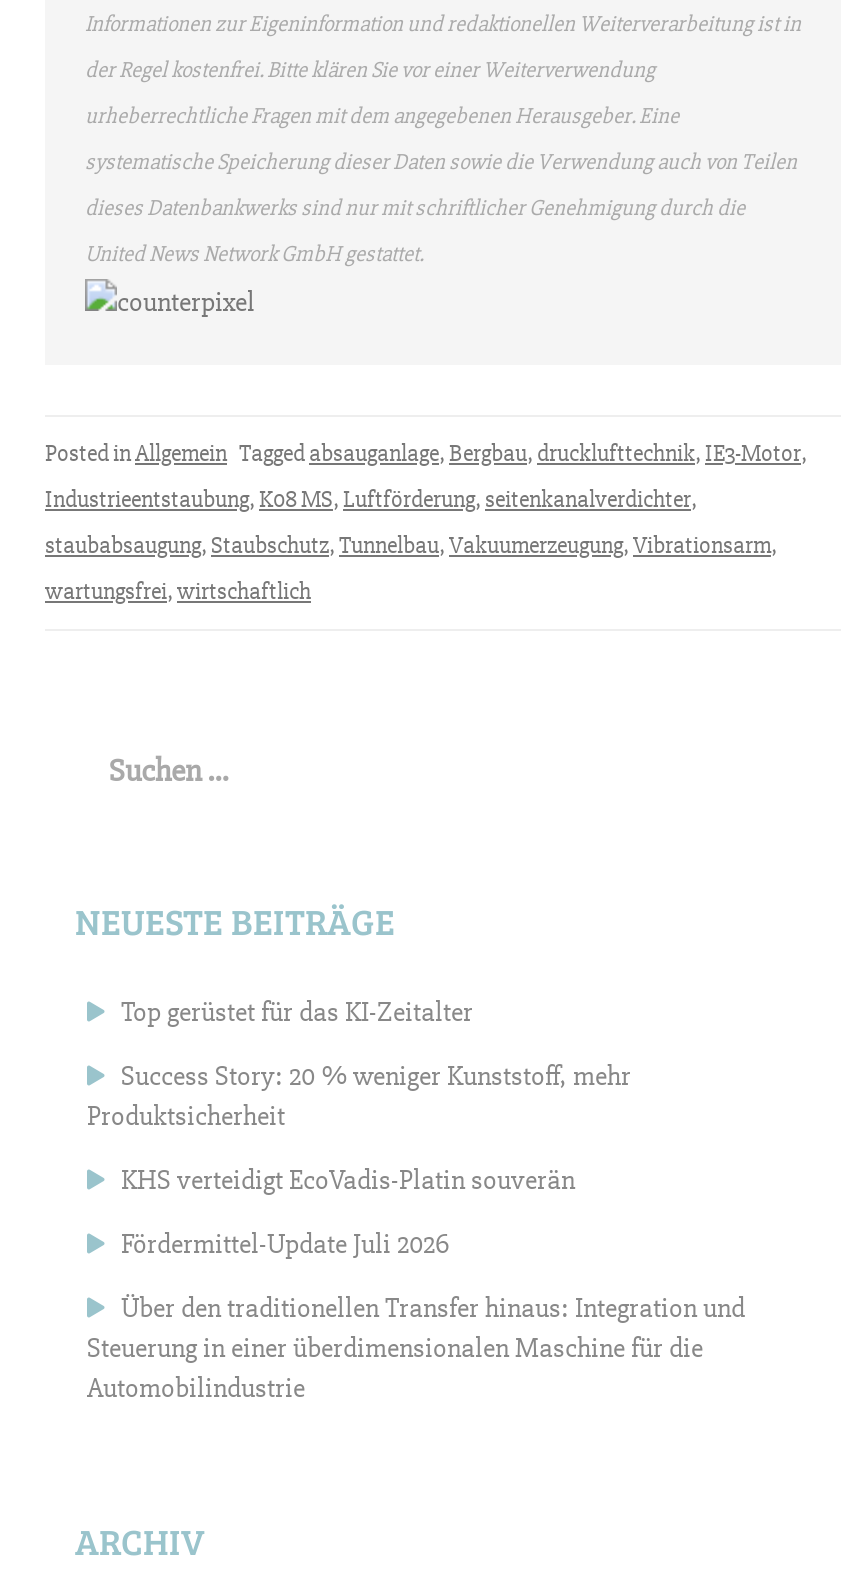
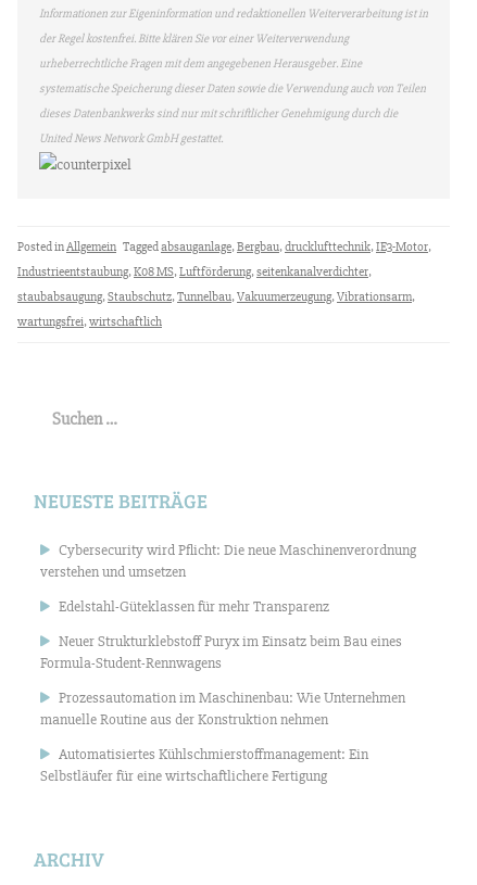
- Top gerüstet für das KI-Zeitalter
+ Cybersecurity wird Pflicht: Die neue Maschinenverordnung
+ verstehen und umsetzen

- Success Story: 20 % weniger Kunststoff, mehr
- Produktsicherheit
+ Edelstahl-Güteklassen für mehr Transparenz

- KHS verteidigt EcoVadis-Platin souverän
+ Neuer Strukturklebstoff Puryx im Einsatz beim Bau eines
+ Formula-Student-Rennwagens

- Fördermittel-Update Juli 2026
+ Prozessautomation im Maschinenbau: Wie Unternehmen
+ manuelle Routine aus der Konstruktion nehmen

- Über den traditionellen Transfer hinaus: Integration und
- Steuerung in einer überdimensionalen Maschine für die
- Automobilindustrie
+ Automatisiertes Kühlschmierstoffmanagement: Ein
+ Selbstläufer für eine wirtschaftlichere Fertigung
